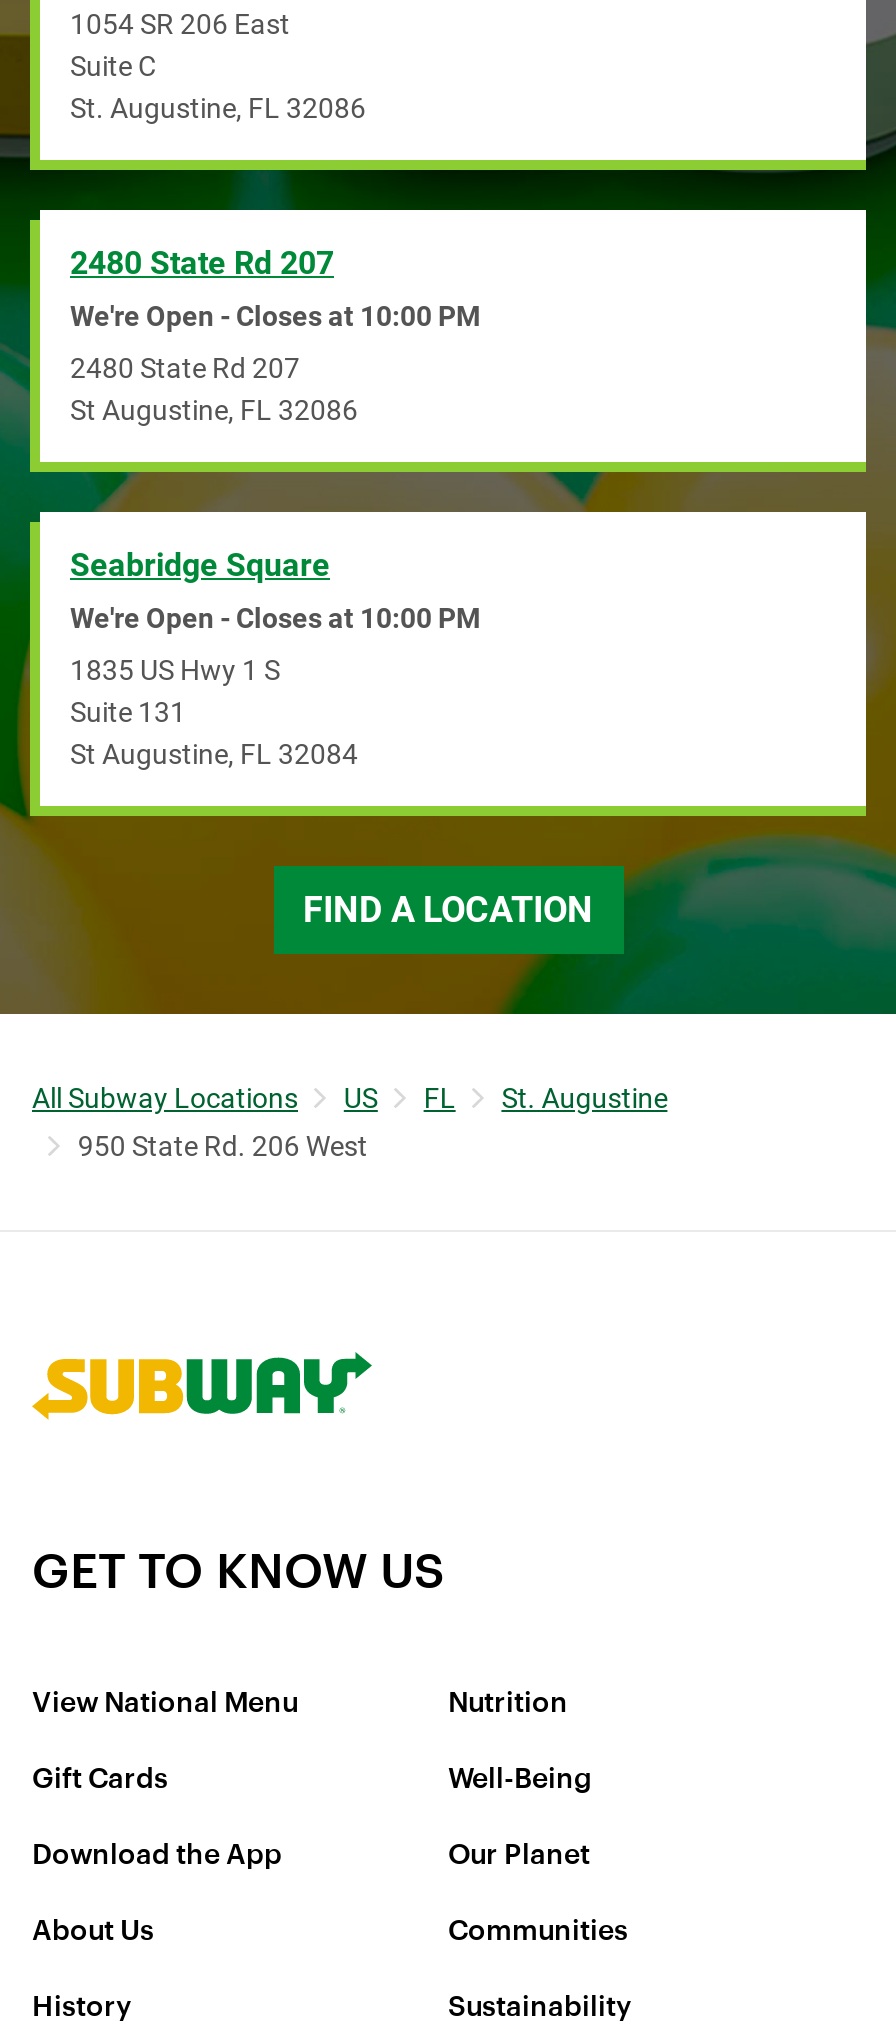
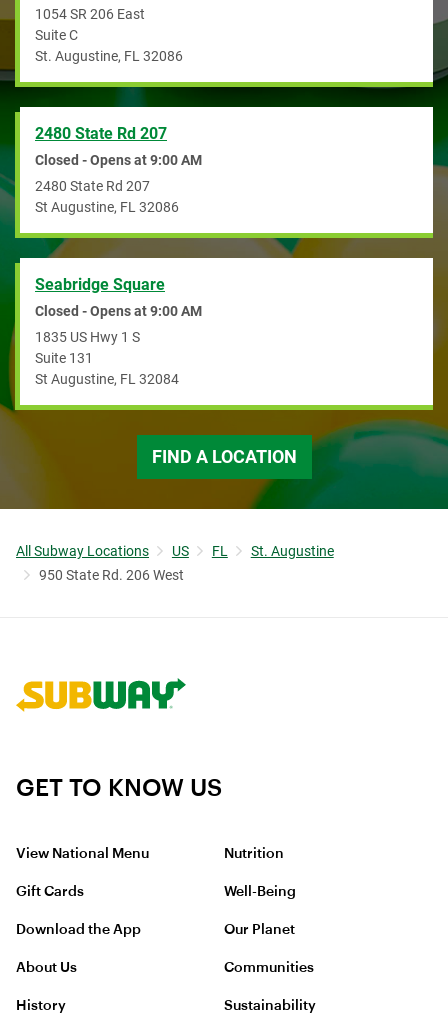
- We're Open - Closes at 10:00 PM
+ Closed - Opens at 9:00 AM

- We're Open - Closes at 10:00 PM
+ Closed - Opens at 9:00 AM
